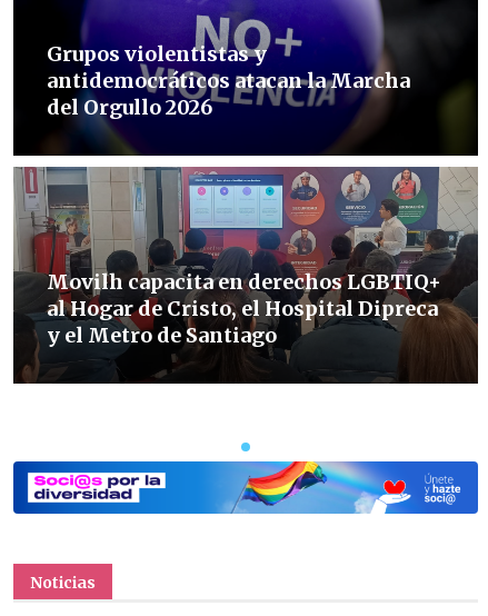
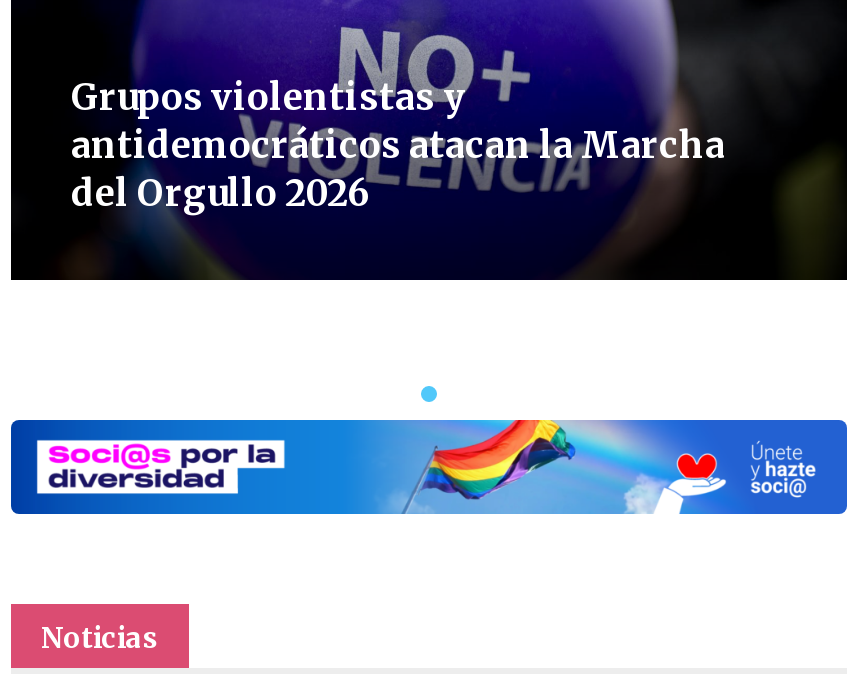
- [image]
- Movilh capacita en derechos LGBTIQ+
- al Hogar de Cristo, el Hospital Dipreca
- y el Metro de Santiago
